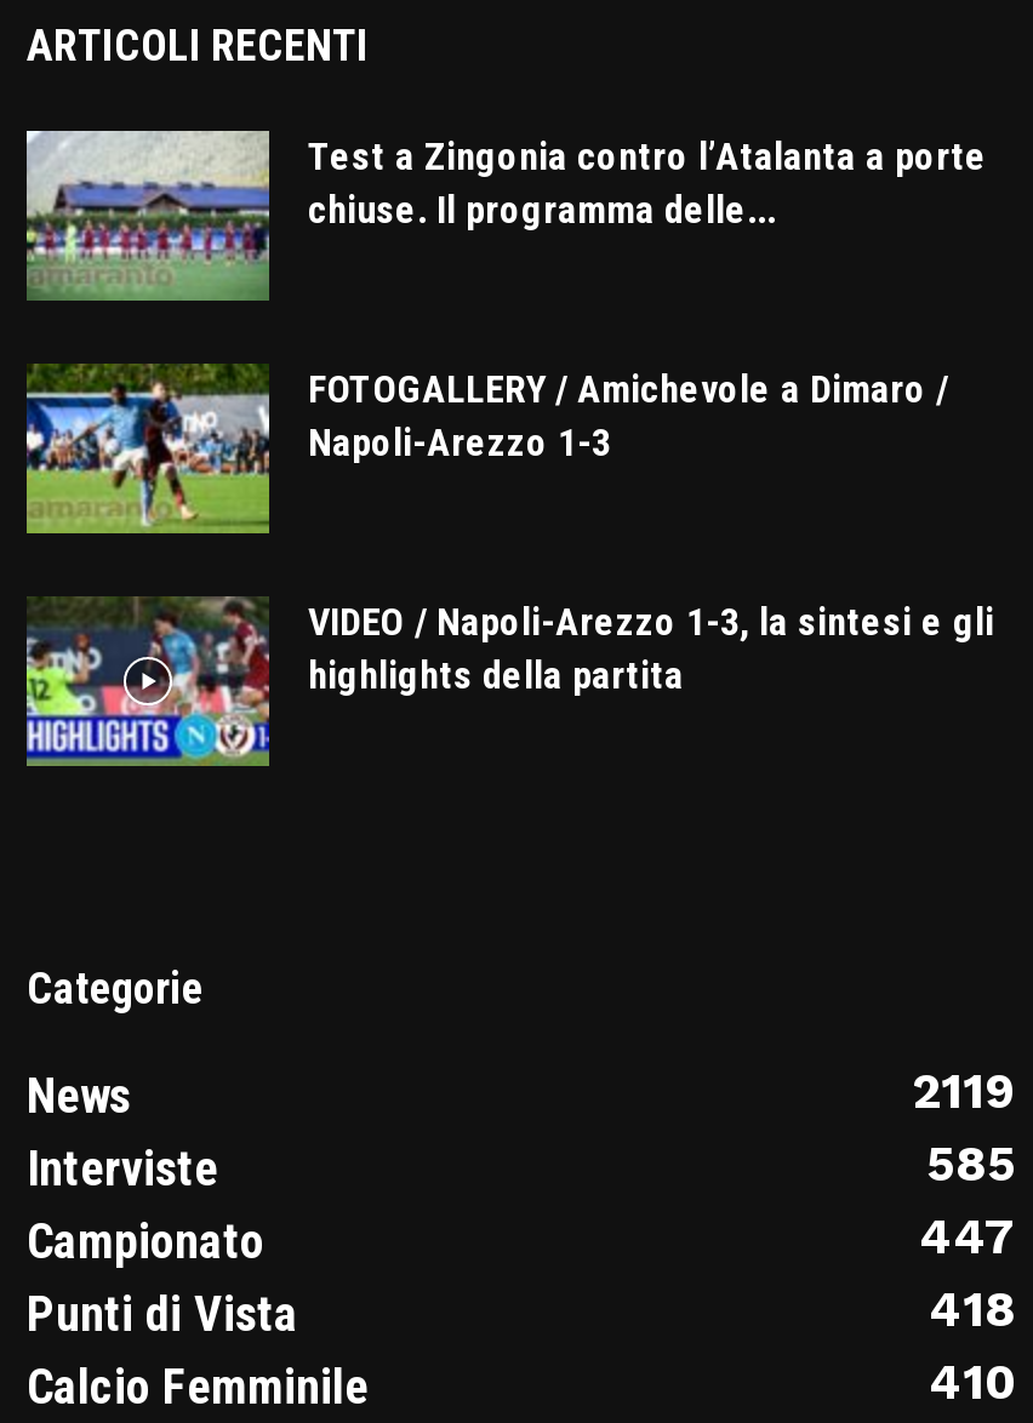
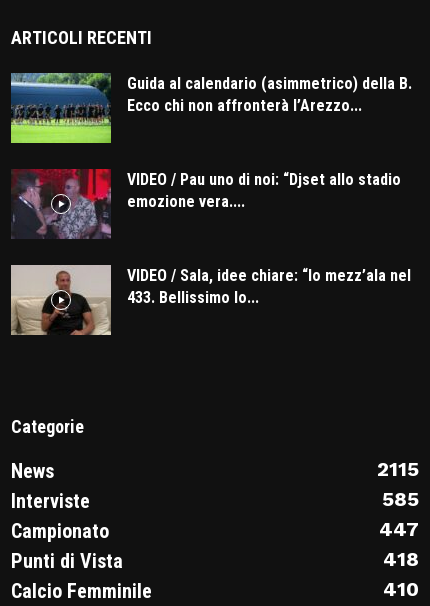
- [image]
- Test a Zingonia contro l’Atalanta a porte
- chiuse. Il programma delle...
+ [image]
+ Guida al calendario (asimmetrico) della B.
+ Ecco chi non affronterà l’Arezzo...

- [image]
- FOTOGALLERY / Amichevole a Dimaro /
- Napoli-Arezzo 1-3
+ [image]
+ VIDEO / Pau uno di noi: “Djset allo stadio
+ emozione vera....

- [image]
- VIDEO / Napoli-Arezzo 1-3, la sintesi e gli
- highlights della partita
+ [image]
+ VIDEO / Sala, idee chiare: “Io mezz’ala nel
+ 433. Bellissimo lo...

- 2119
+ 2115
